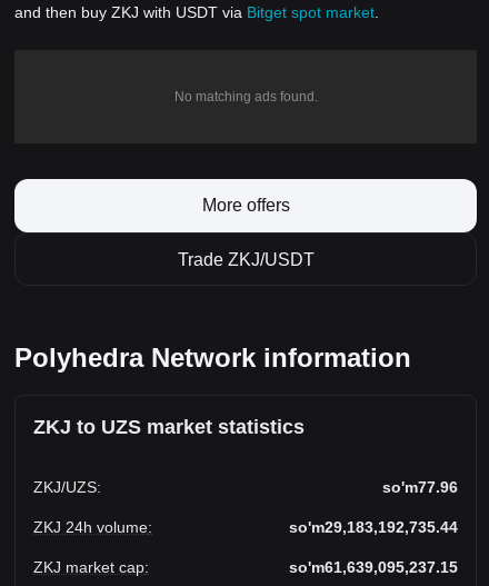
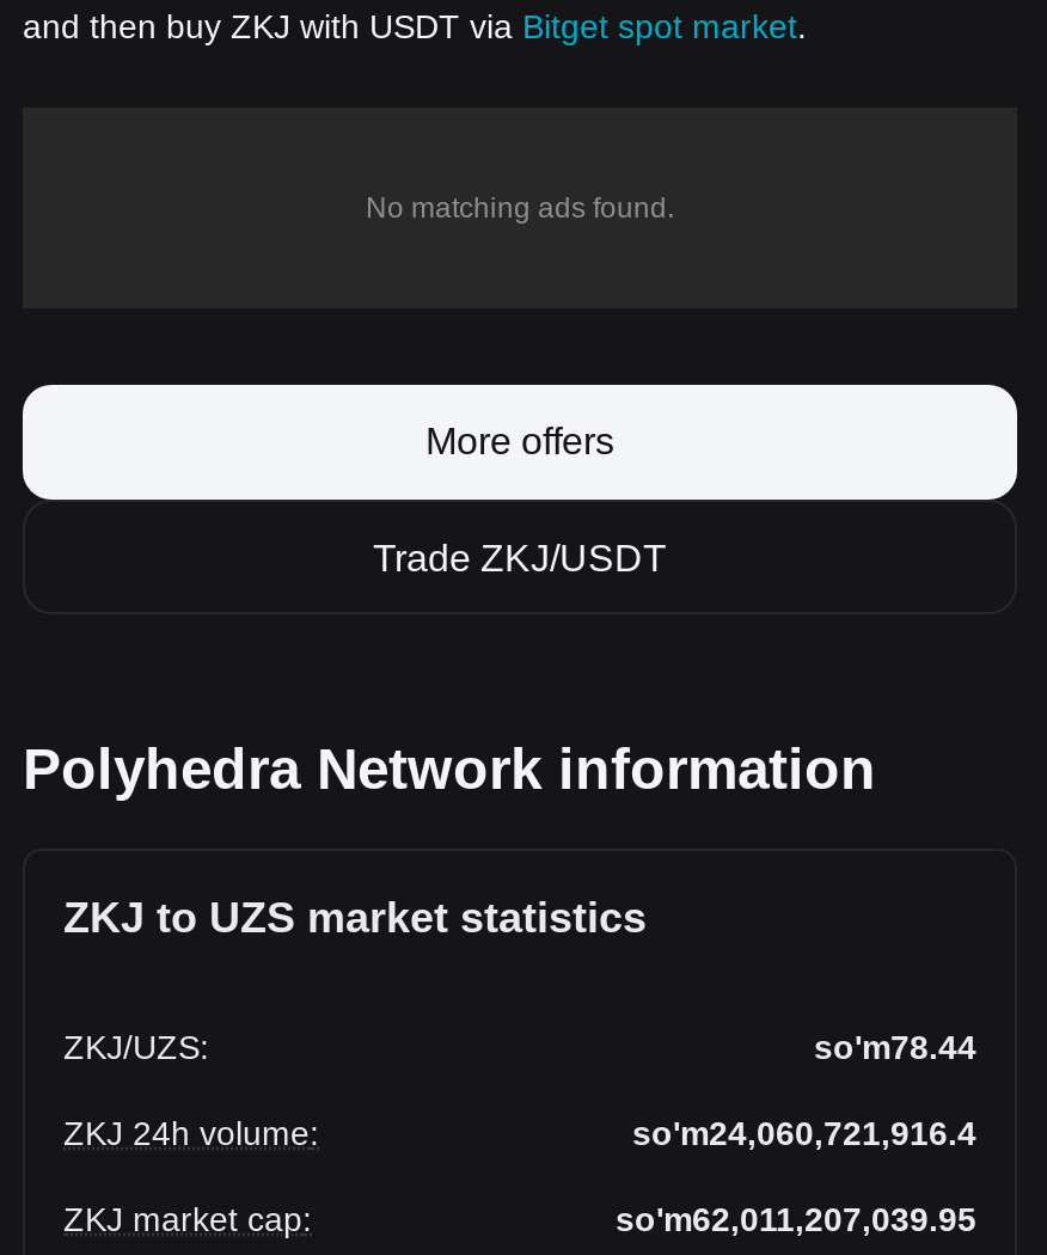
- so'm77.96
+ so'm78.44

- so'm29,183,192,735.44
+ so'm24,060,721,916.4

- so'm61,639,095,237.15
+ so'm62,011,207,039.95
